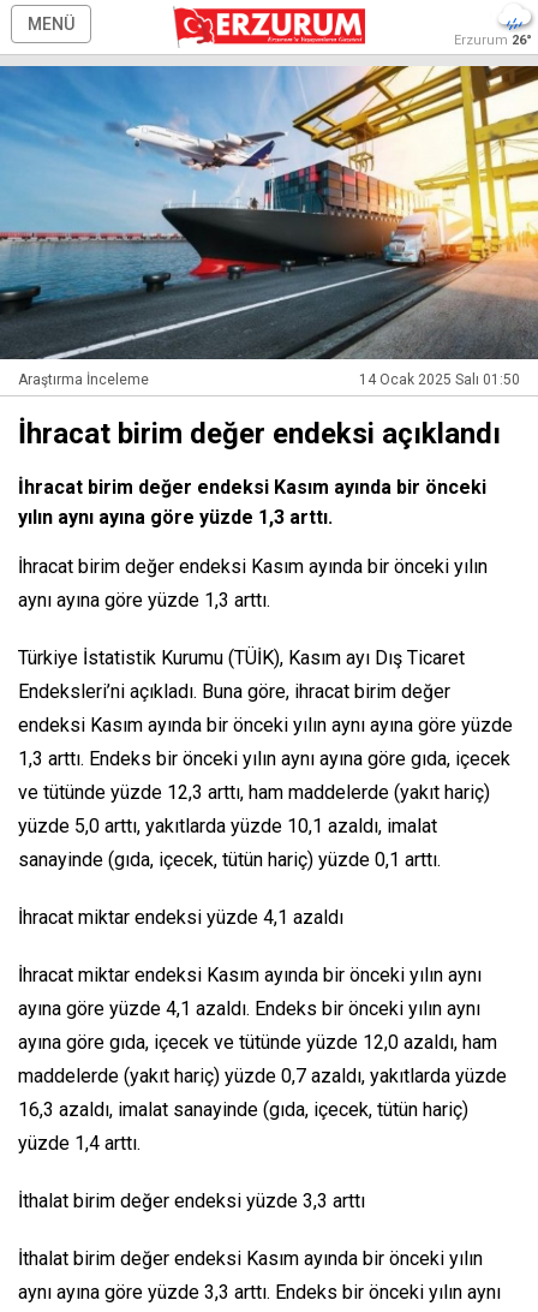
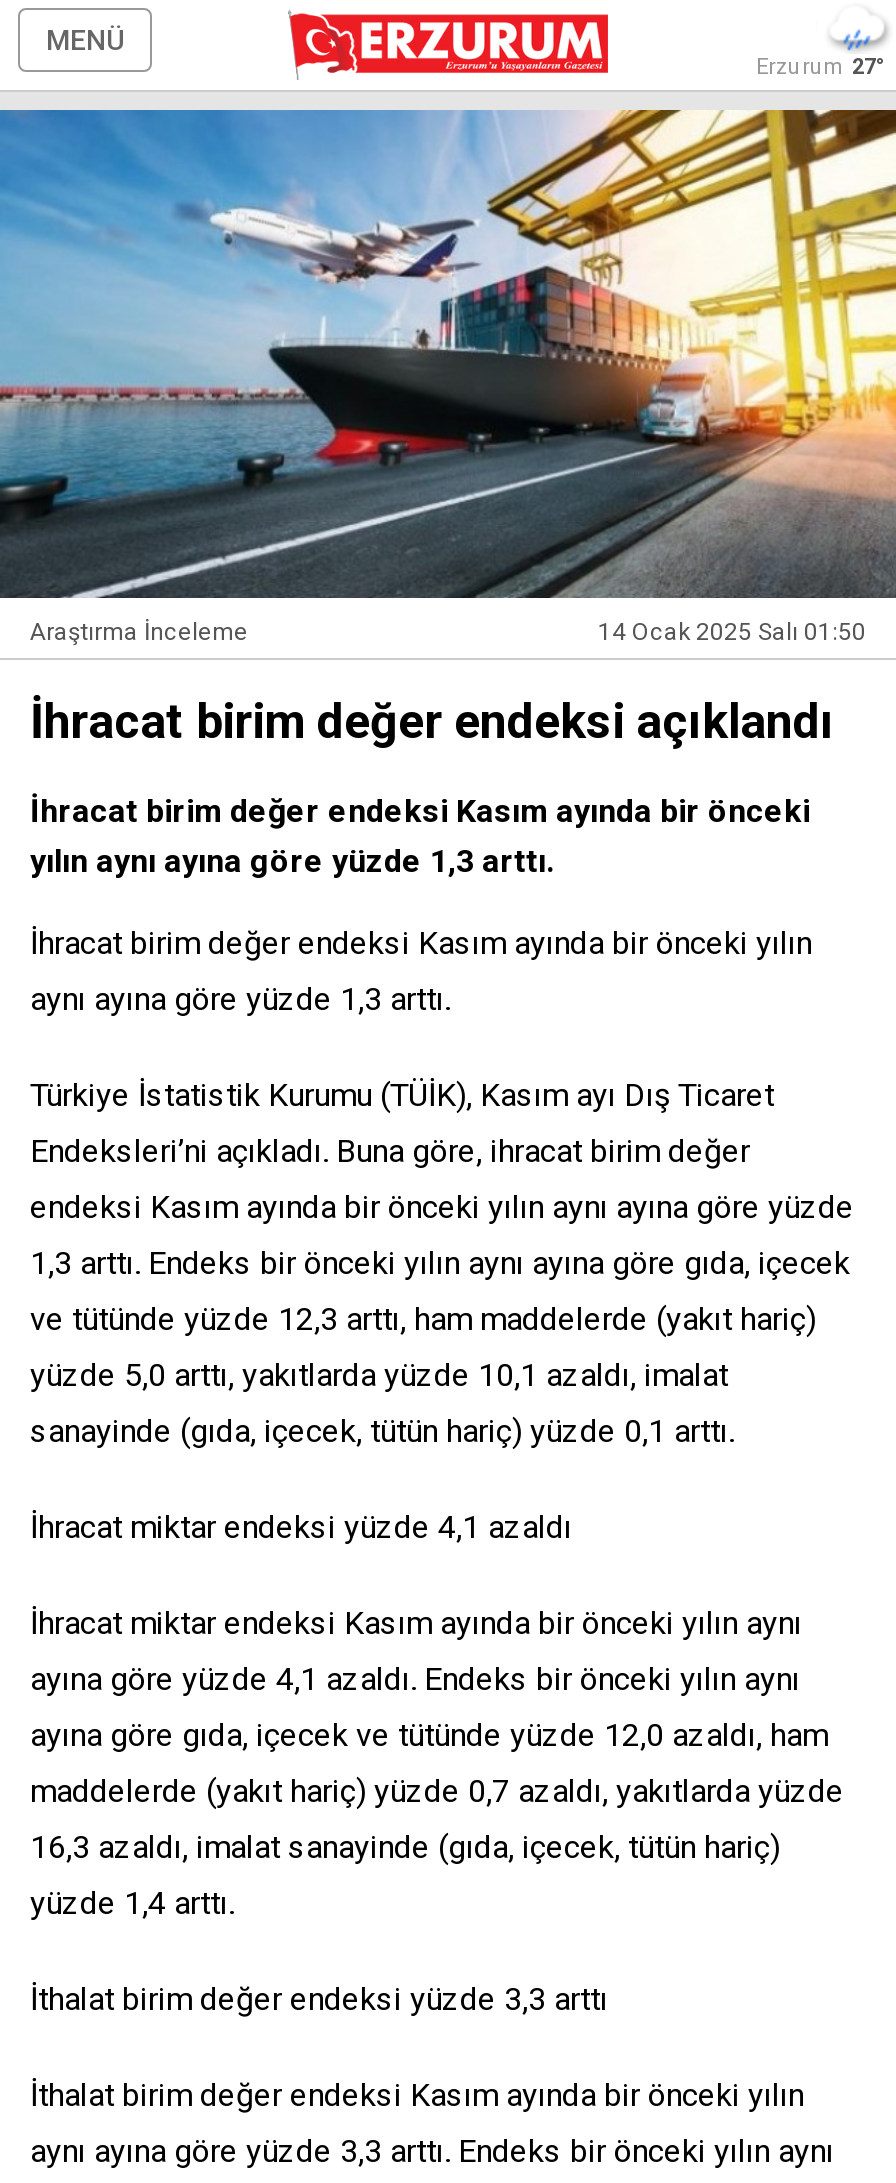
- Erzurum 26°
+ Erzurum 27°
